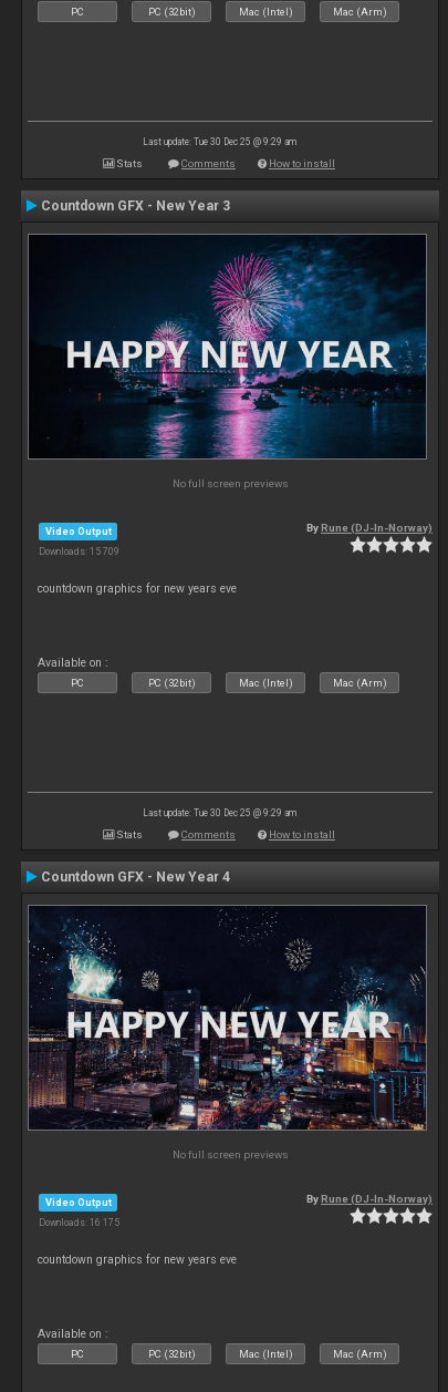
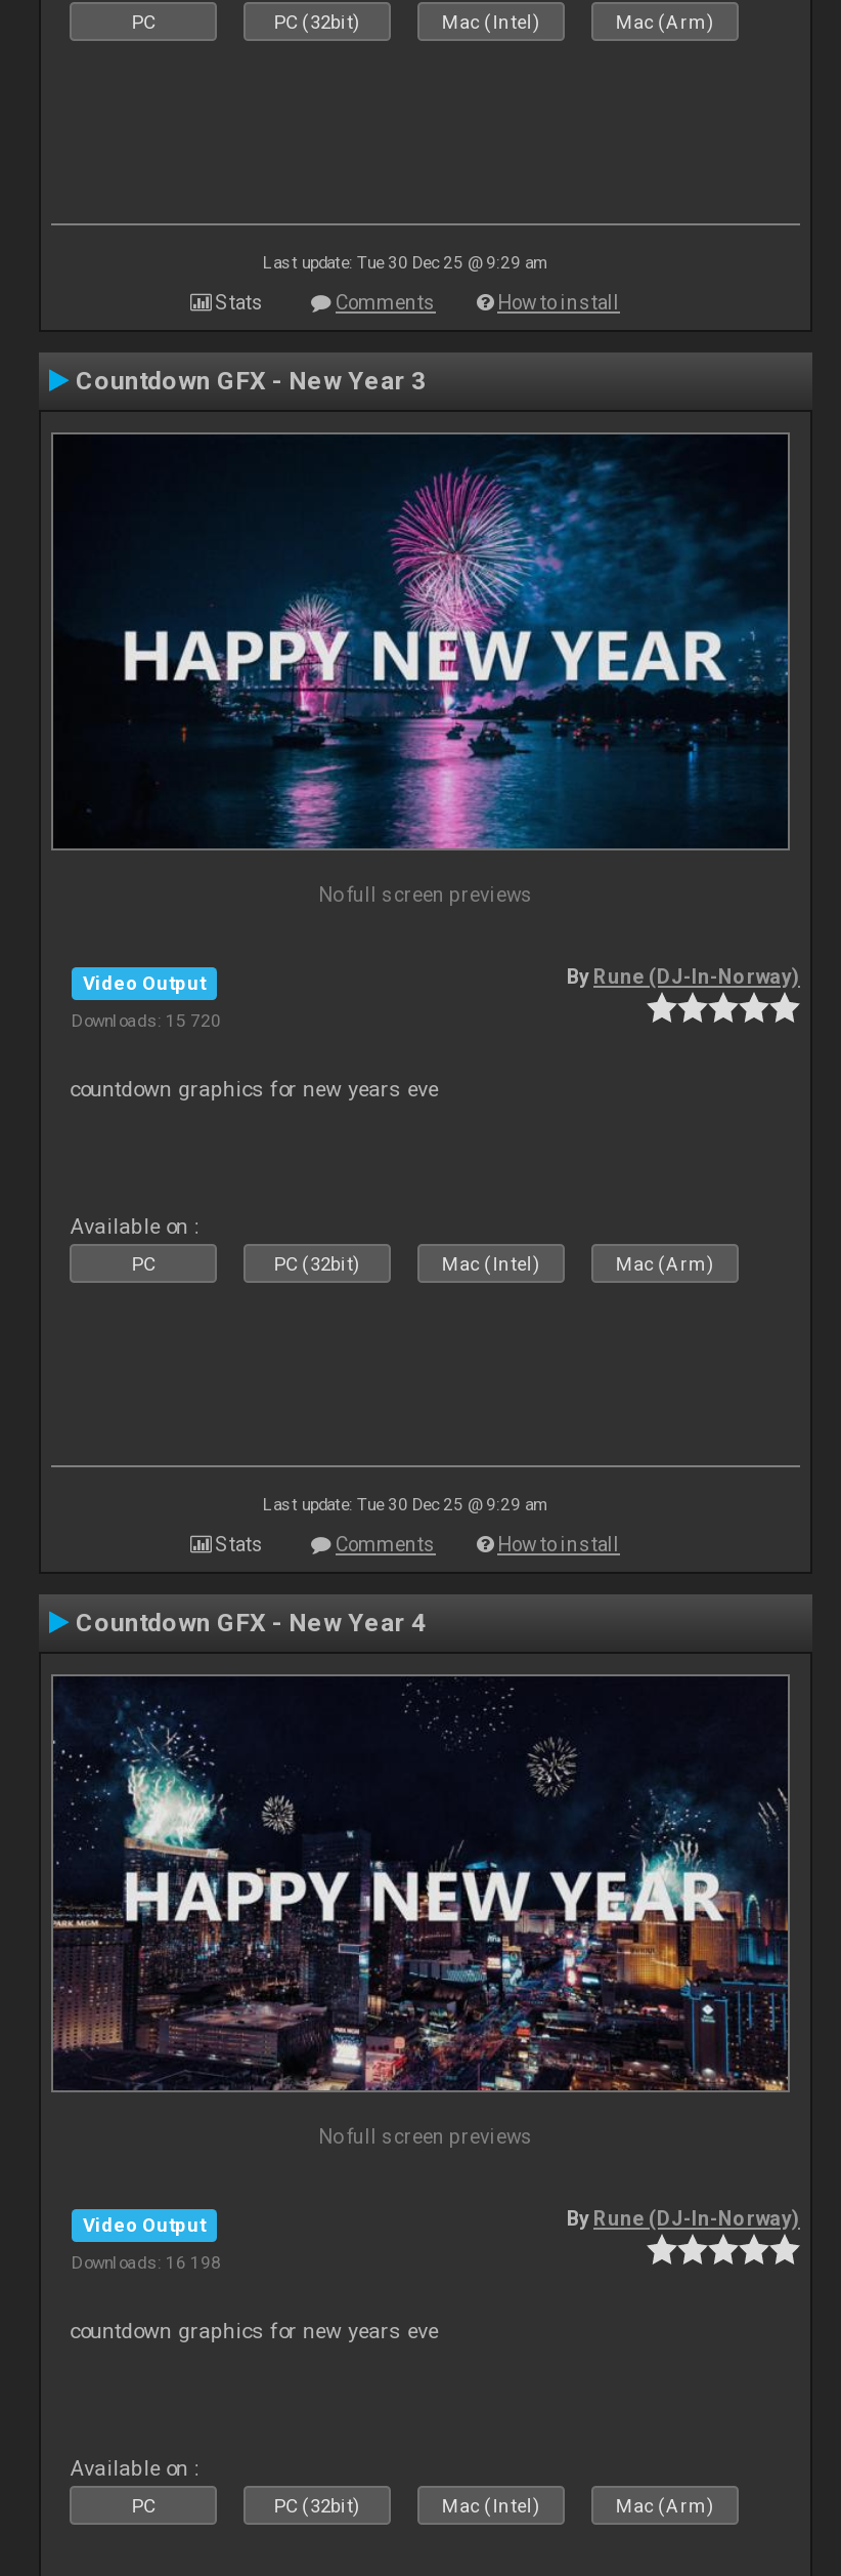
- Downloads: 15 709
+ Downloads: 15 720

- Downloads: 16 175
+ Downloads: 16 198
